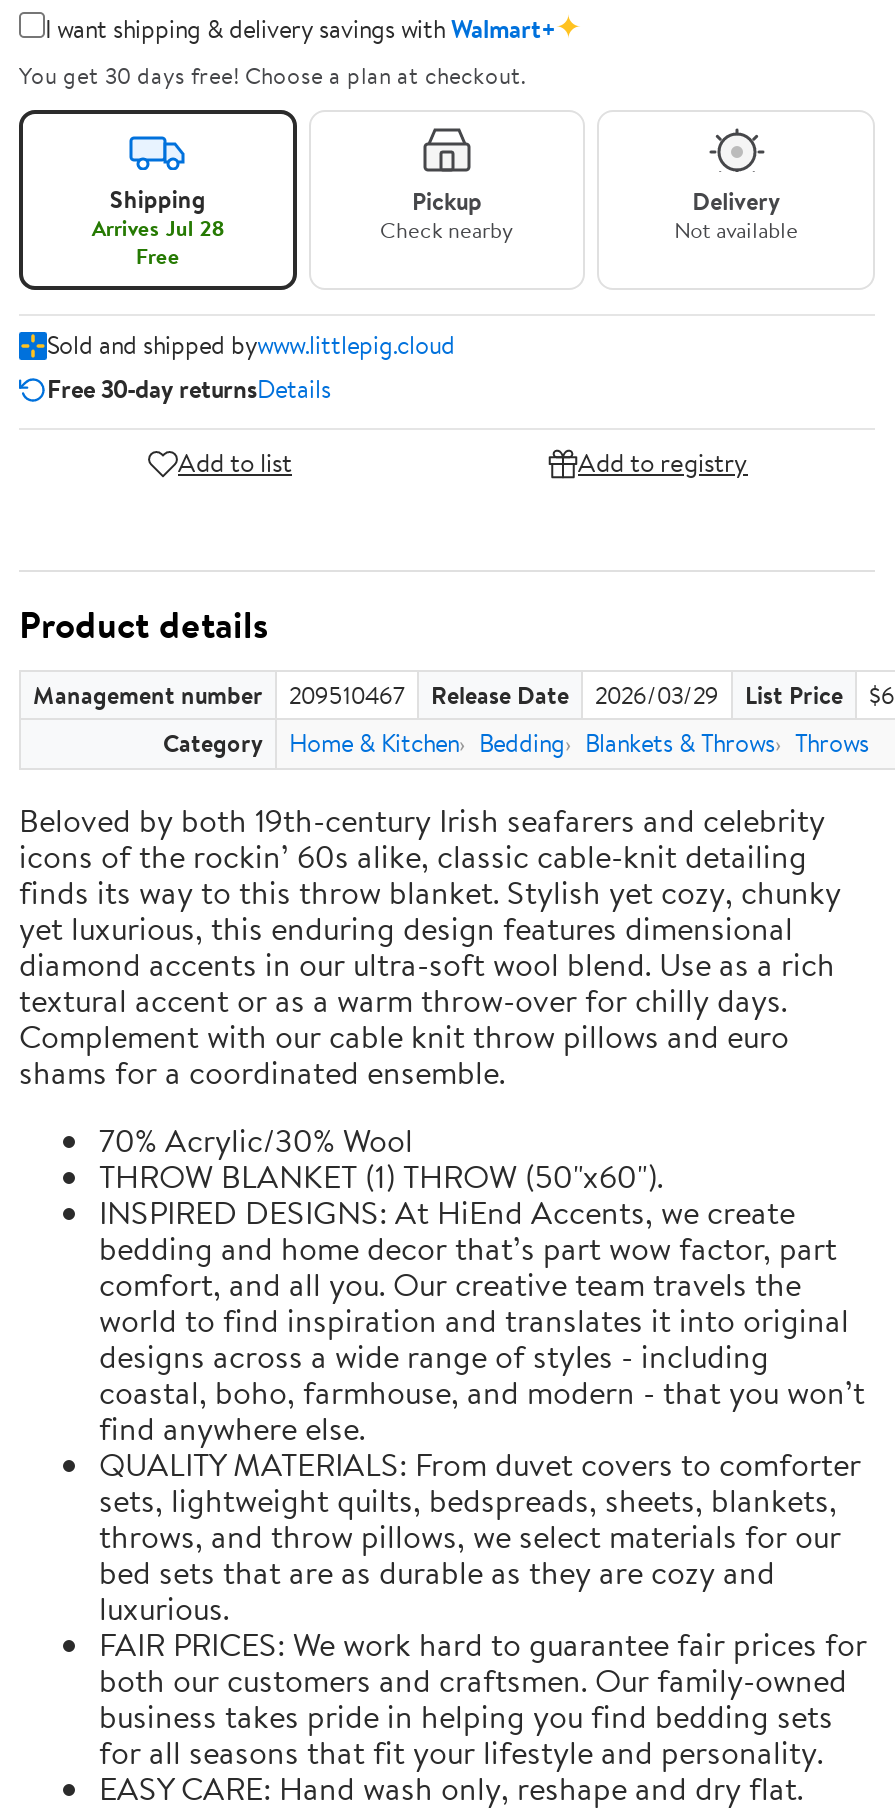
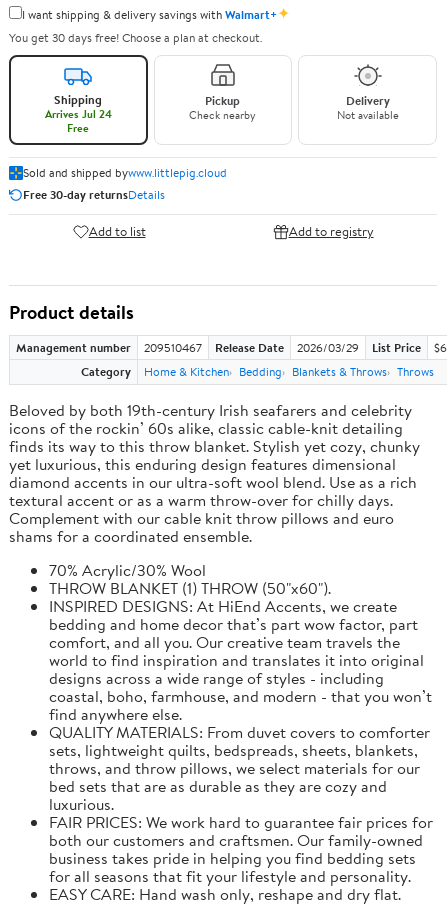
- Arrives Jul 28
+ Arrives Jul 24
